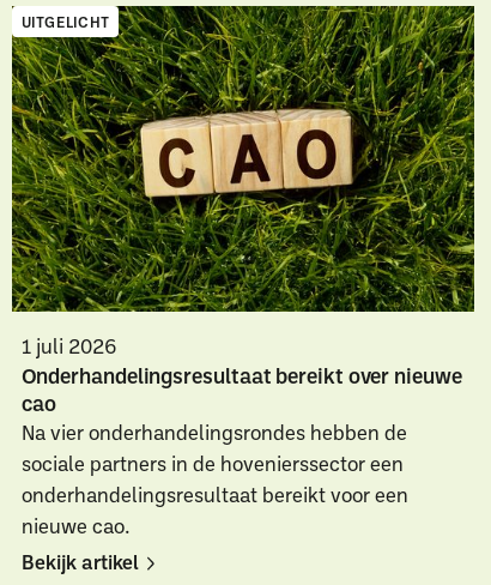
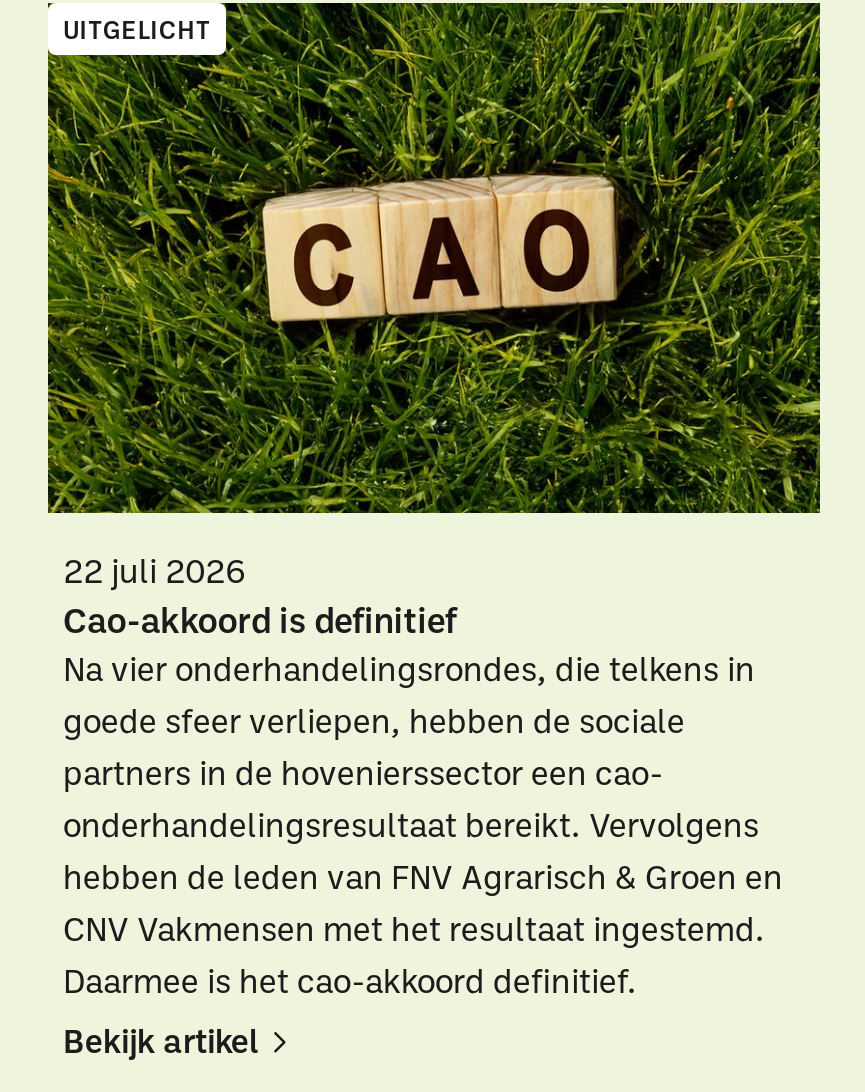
- 1 juli 2026
- Onderhandelingsresultaat bereikt over nieuwe
- cao
- Na vier onderhandelingsrondes hebben de
- sociale partners in de hovenierssector een
- onderhandelingsresultaat bereikt voor een
- nieuwe cao.
+ 22 juli 2026
+ Cao-akkoord is definitief
+ Na vier onderhandelingsrondes, die telkens in
+ goede sfeer verliepen, hebben de sociale
+ partners in de hovenierssector een cao-
+ onderhandelingsresultaat bereikt. Vervolgens
+ hebben de leden van FNV Agrarisch & Groen en
+ CNV Vakmensen met het resultaat ingestemd.
+ Daarmee is het cao-akkoord definitief.
